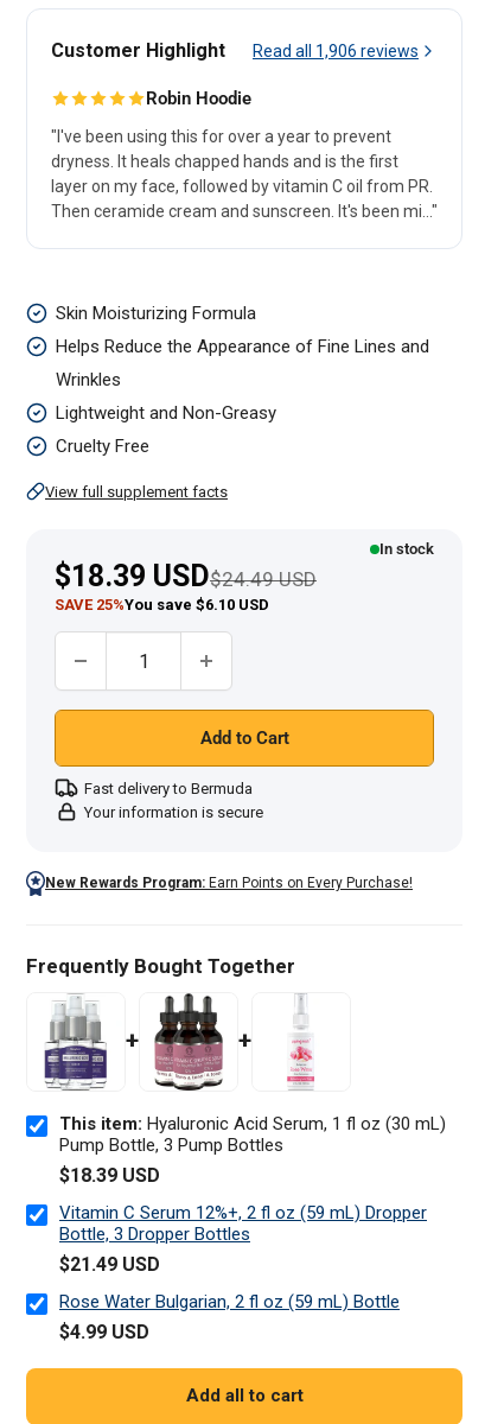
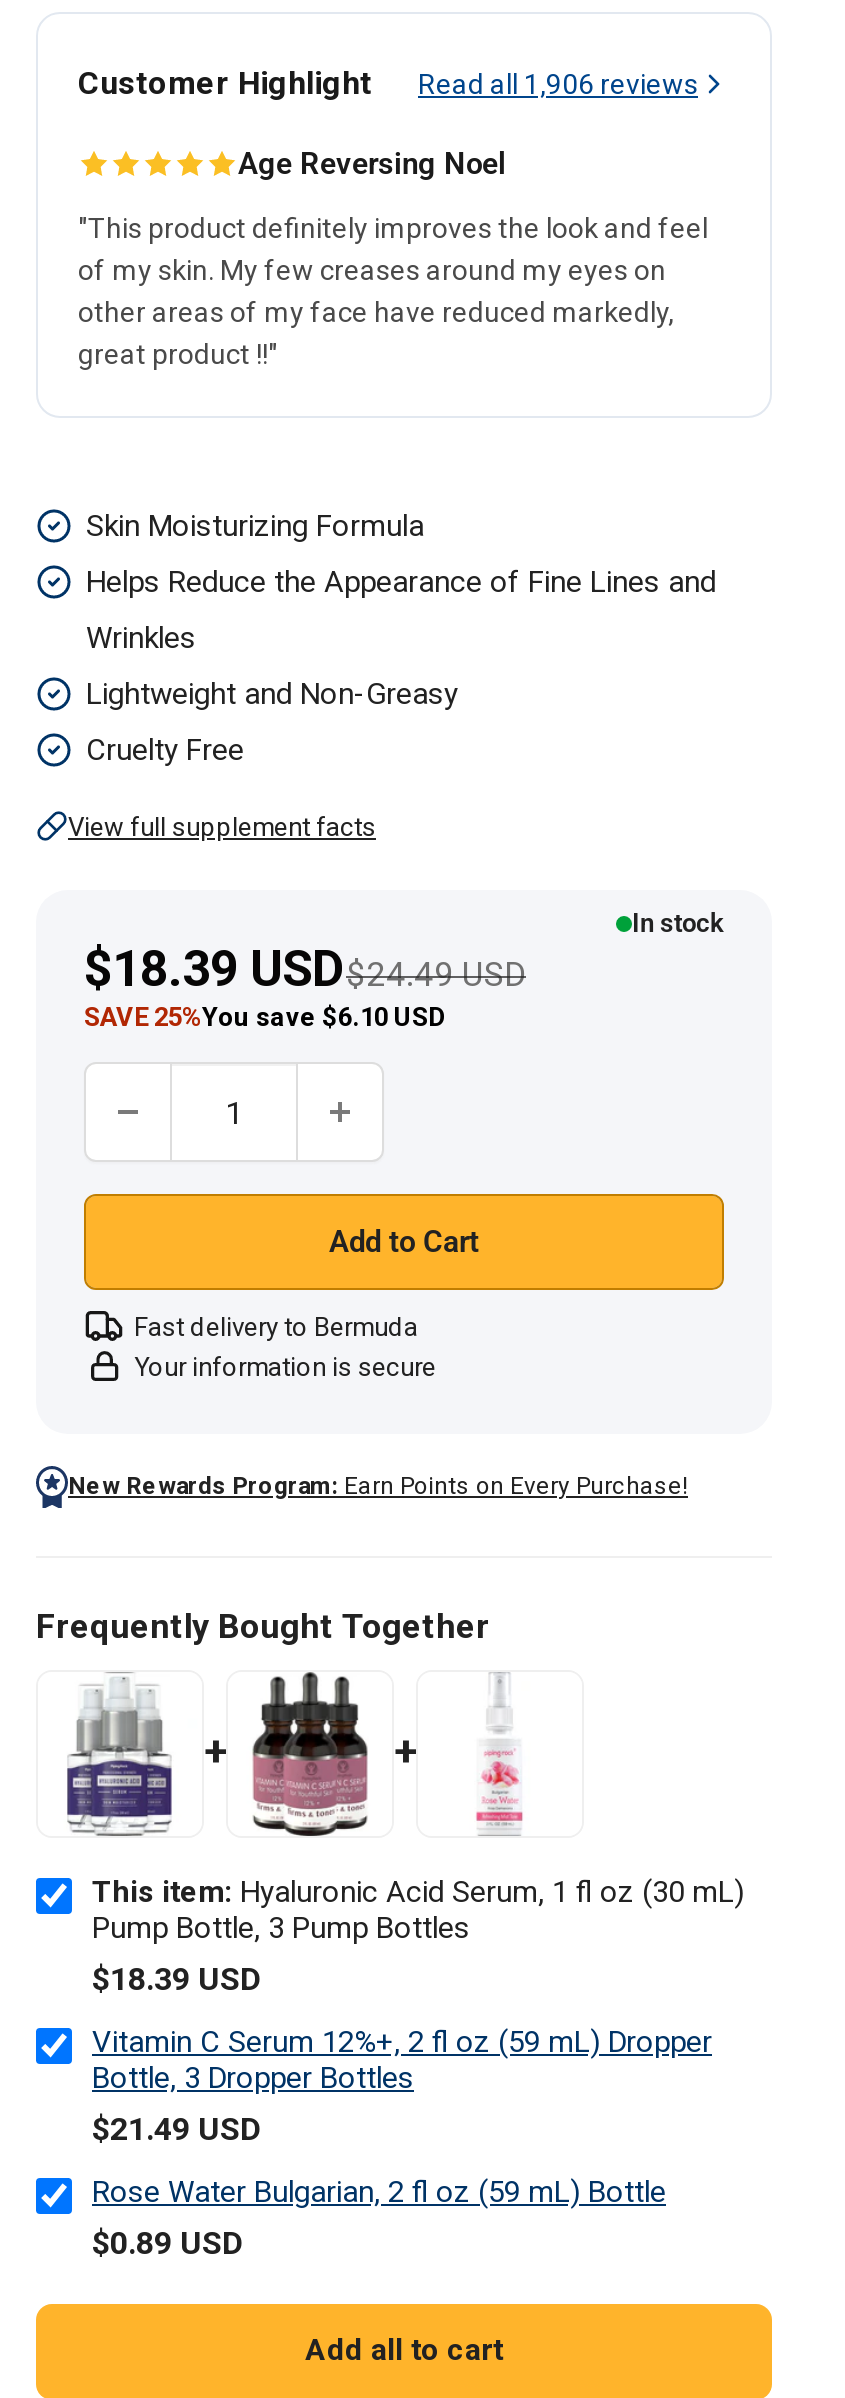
- Robin Hoodie
+ Age Reversing Noel

- "I've been using this for over a year to prevent
- dryness. It heals chapped hands and is the first
- layer on my face, followed by vitamin C oil from PR.
- Then ceramide cream and sunscreen. It's been mi..."
+ "This product definitely improves the look and feel
+ of my skin. My few creases around my eyes on
+ other areas of my face have reduced markedly,
+ great product !!"

- $4.99 USD
+ $0.89 USD
